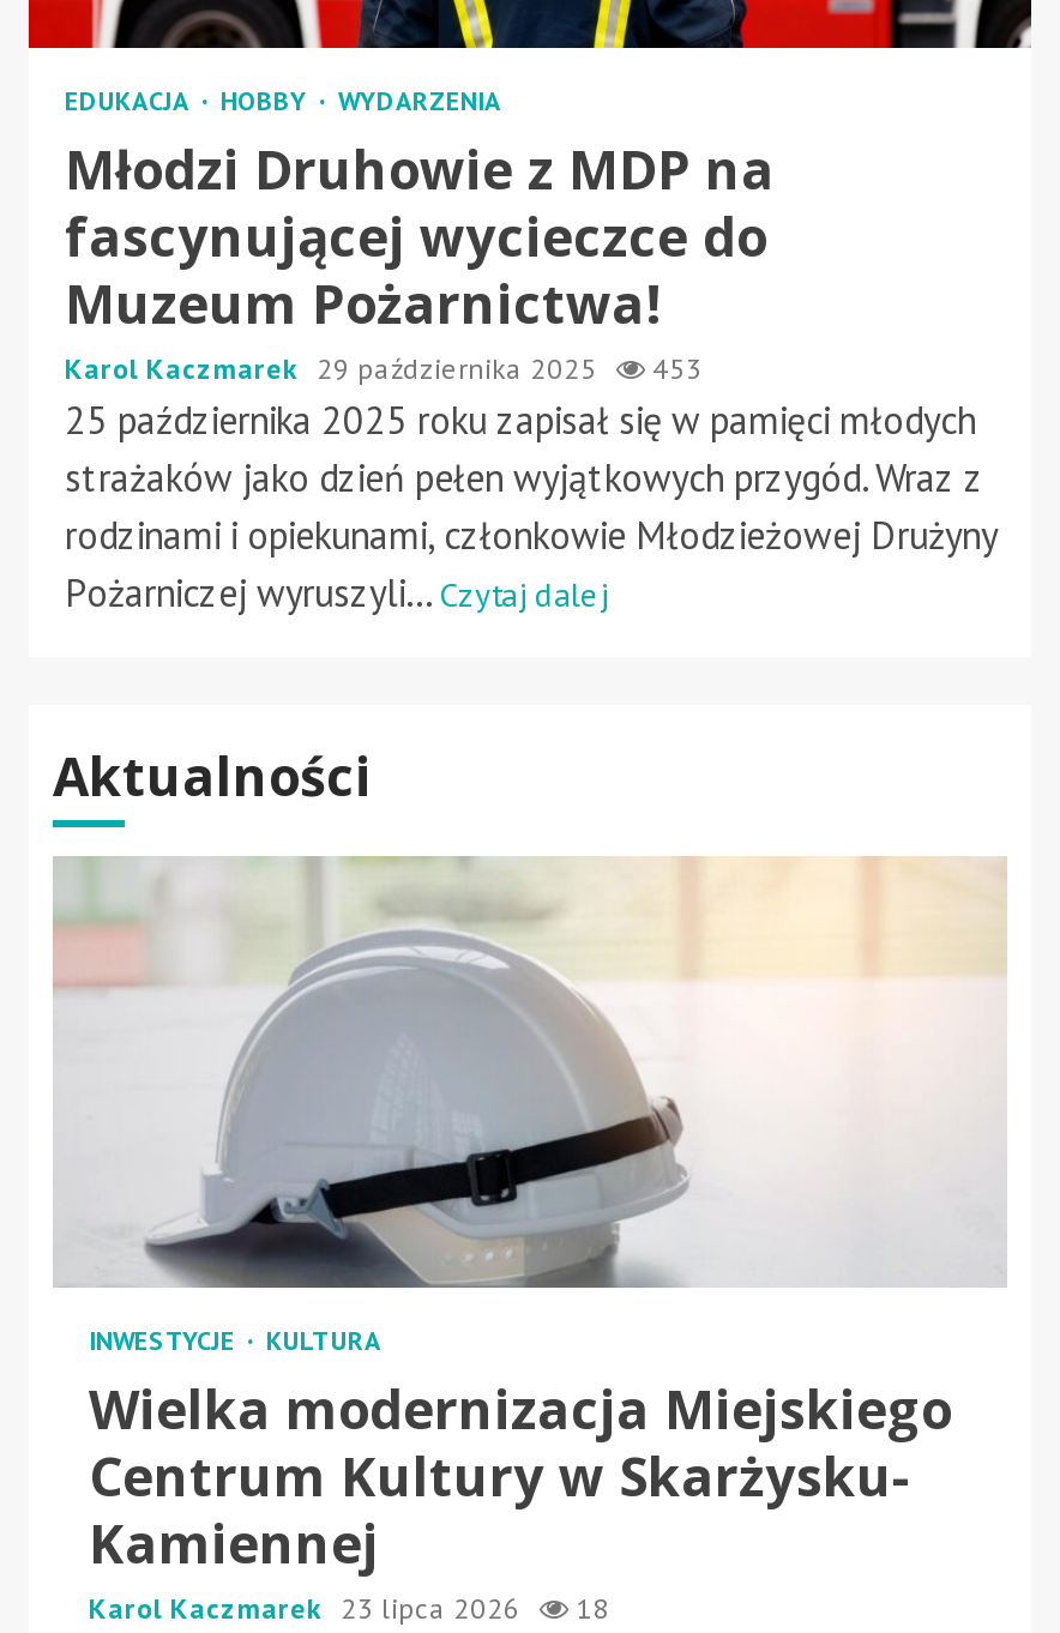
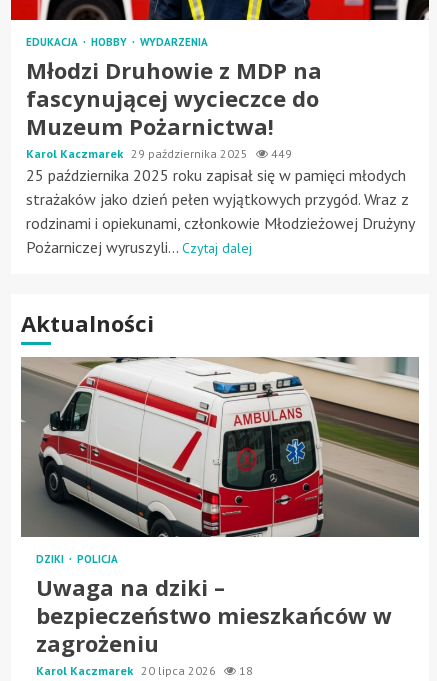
- Karol Kaczmarek 29 października 2025 453
+ Karol Kaczmarek 29 października 2025 449

- [image]
- INWESTYCJE
- KULTURA
- Wielka modernizacja Miejskiego
- Centrum Kultury w Skarżysku-
- Kamiennej
- Karol Kaczmarek 23 lipca 2026
+ [image]
+ DZIKI
+ POLICJA
+ Uwaga na dziki –
+ bezpieczeństwo mieszkańców w
+ zagrożeniu
+ Karol Kaczmarek 20 lipca 2026
